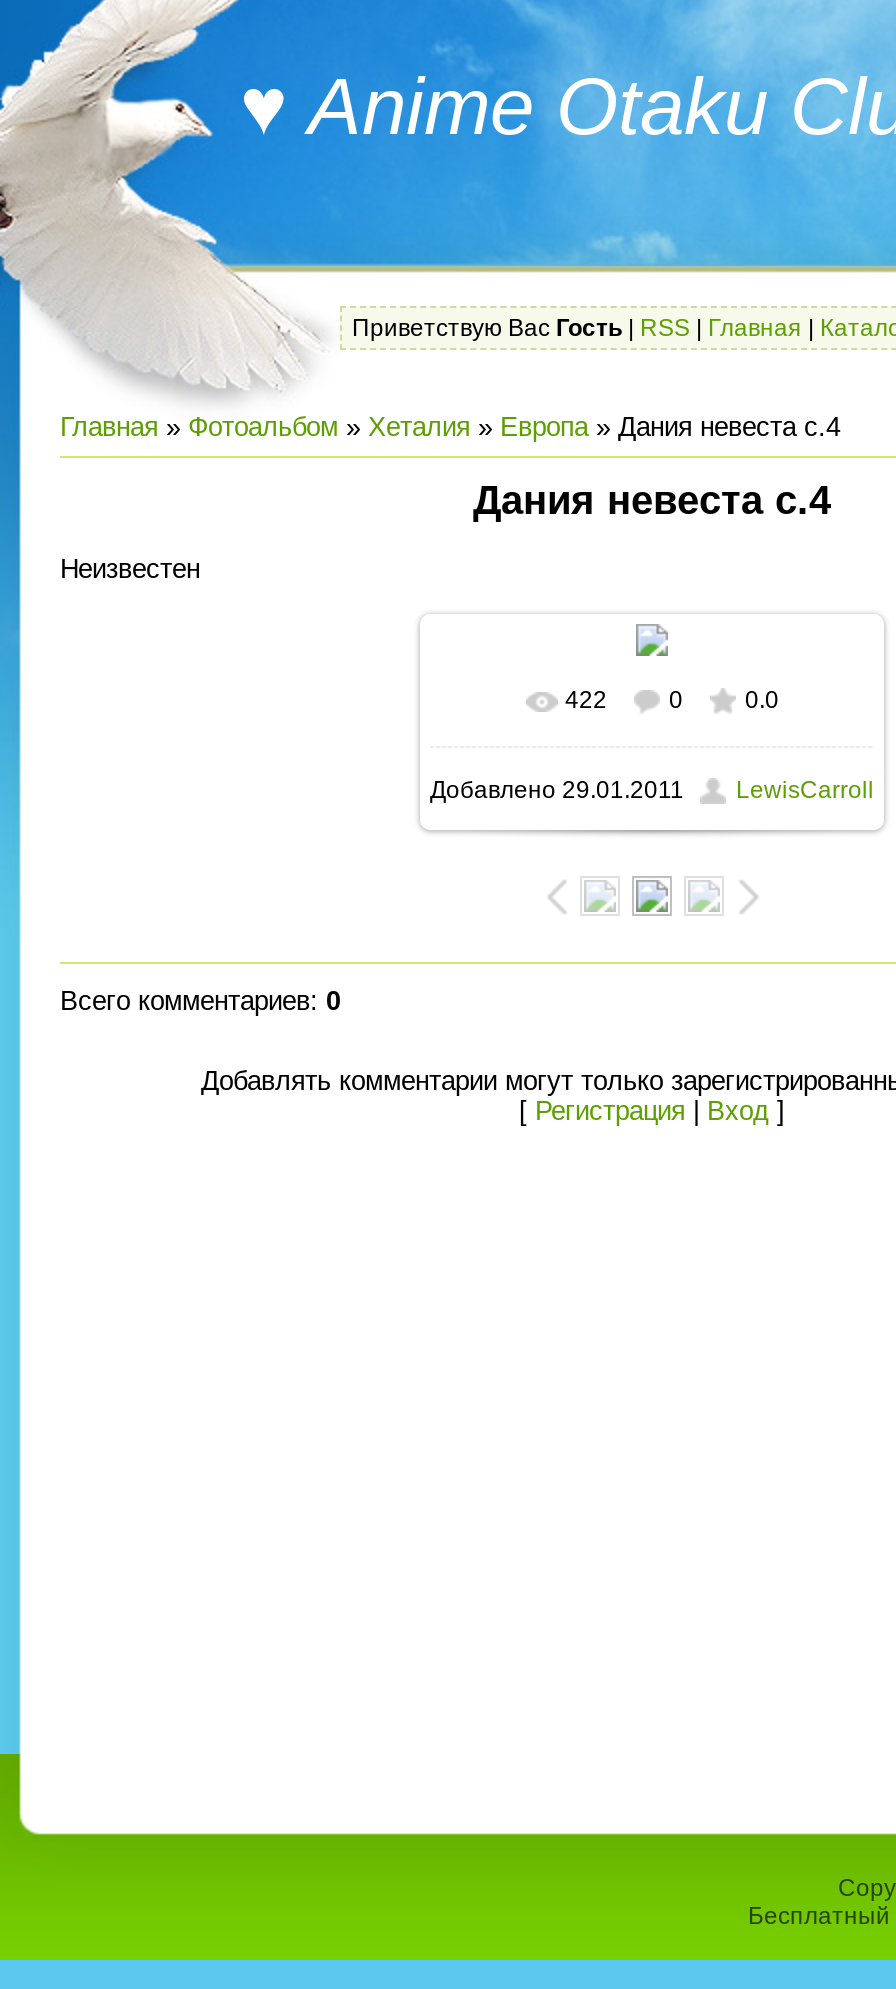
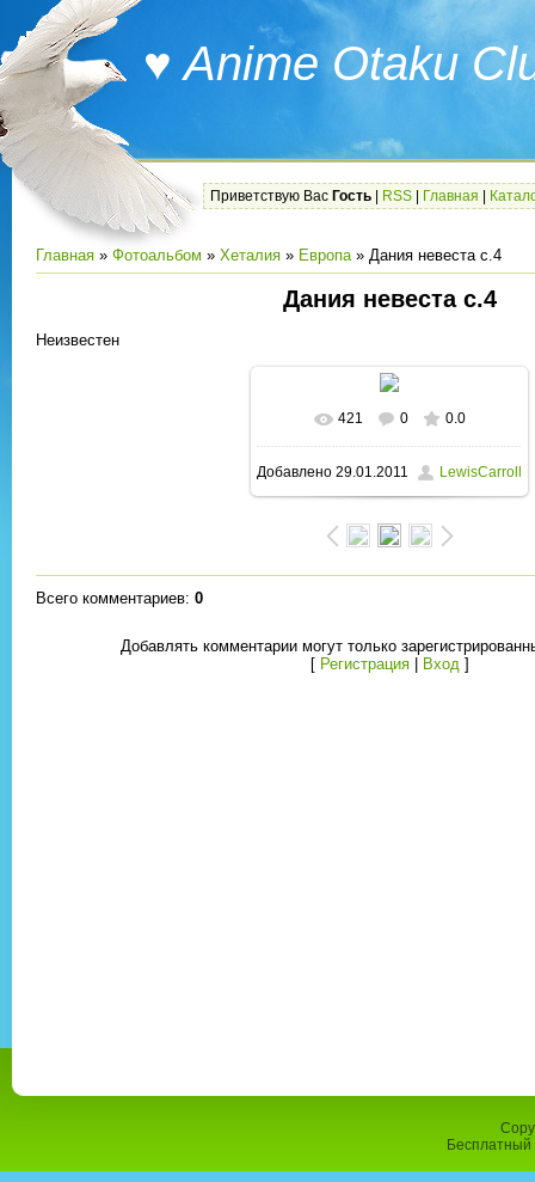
- 422
+ 421
